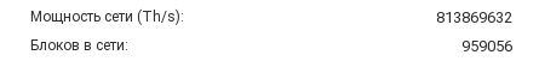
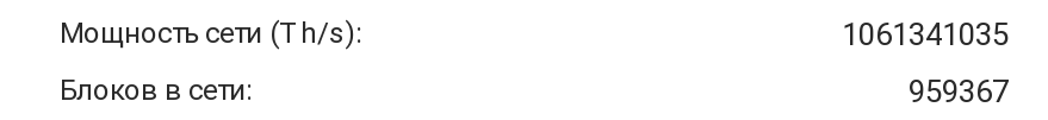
- 813869632
+ 1061341035

- 959056
+ 959367
